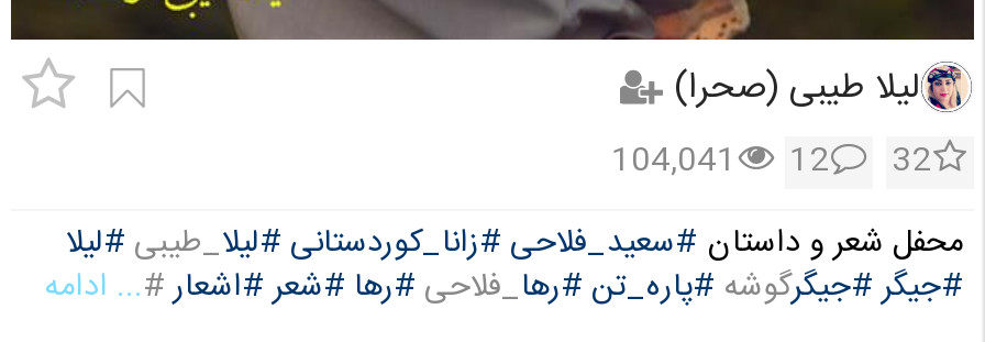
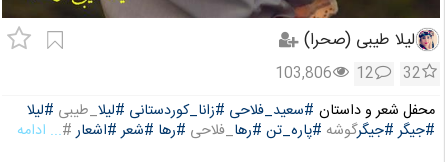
- 104,041 12 32
+ 103,806 12 32
